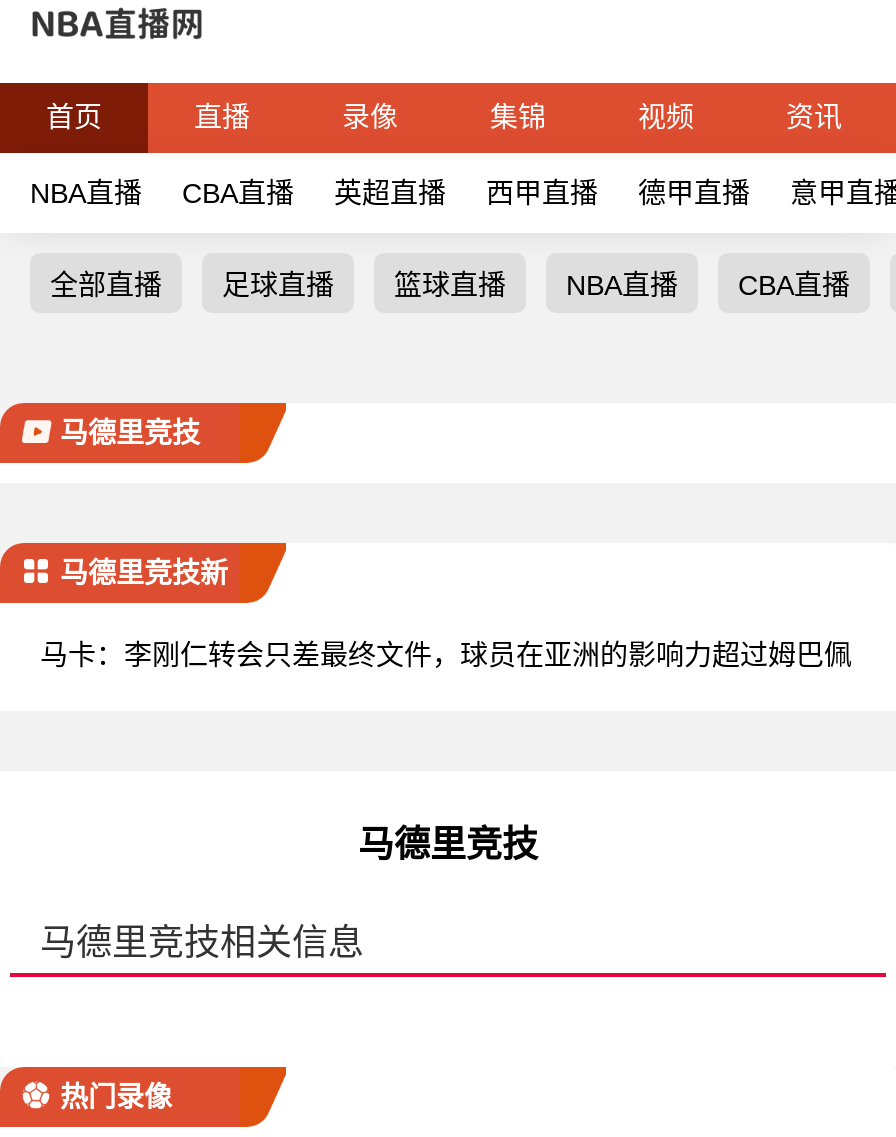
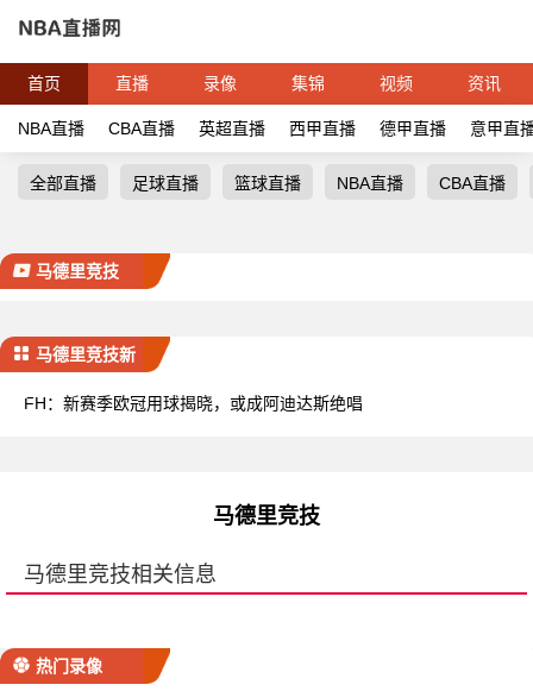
- 马卡：李刚仁转会只差最终文件，球员在亚洲的影响力超过姆巴佩
+ FH：新赛季欧冠用球揭晓，或成阿迪达斯绝唱
